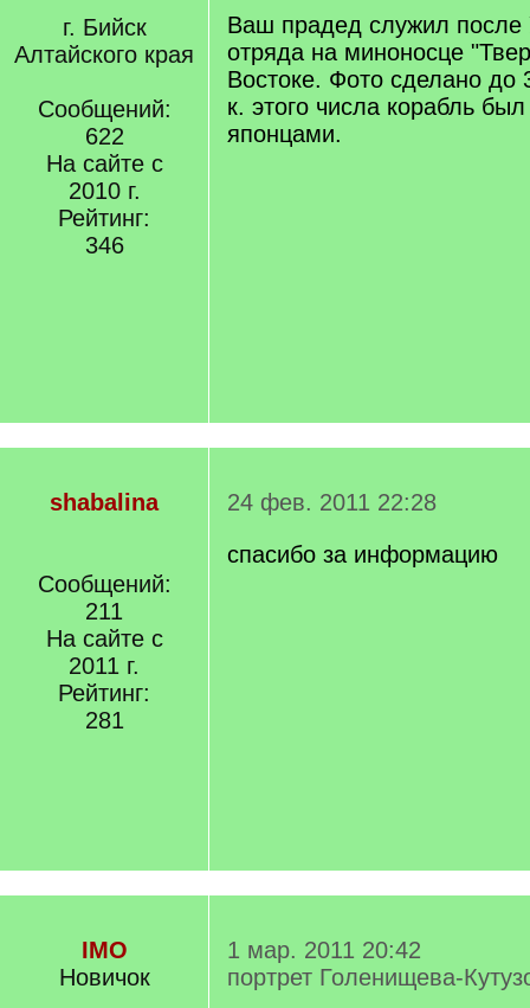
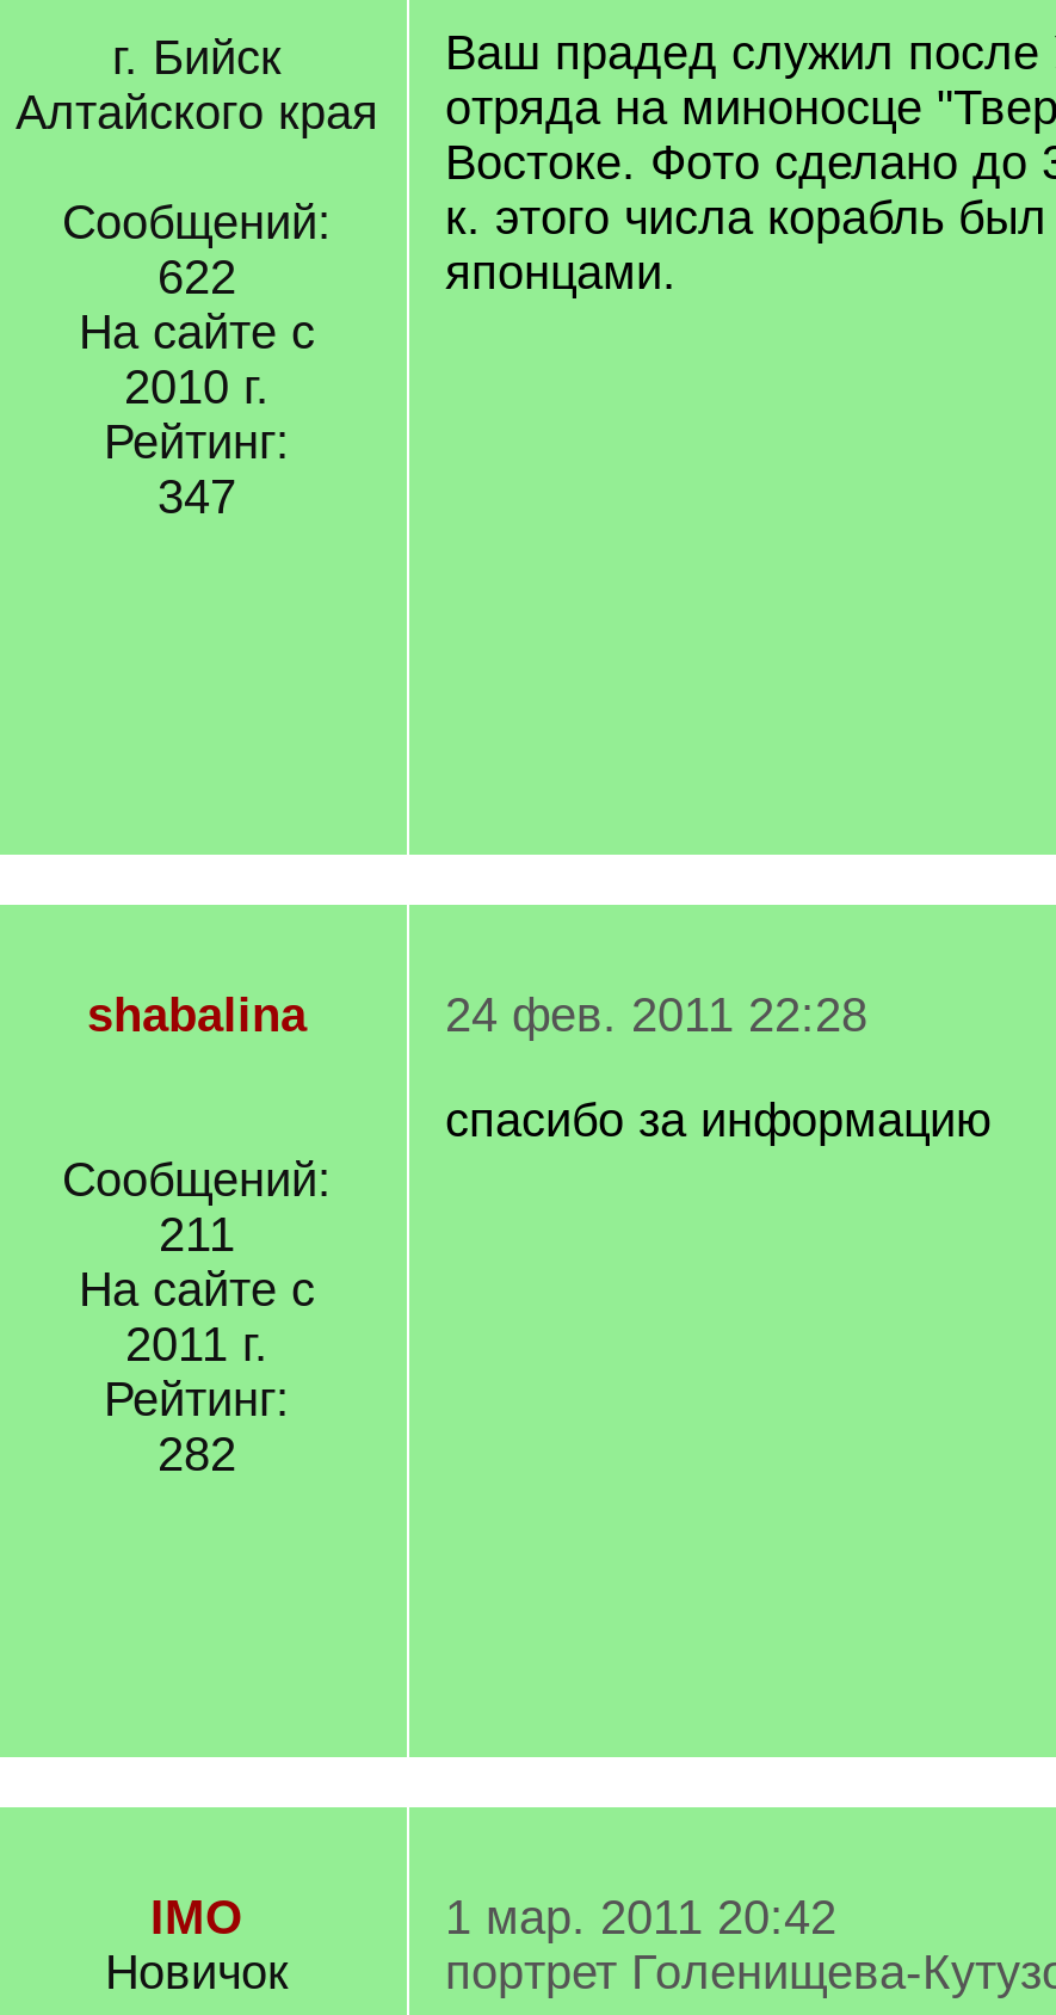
- 346
+ 347

- 281
+ 282
